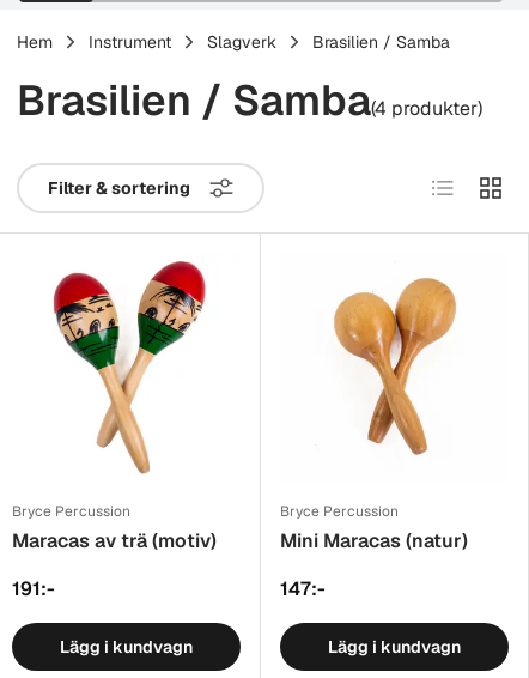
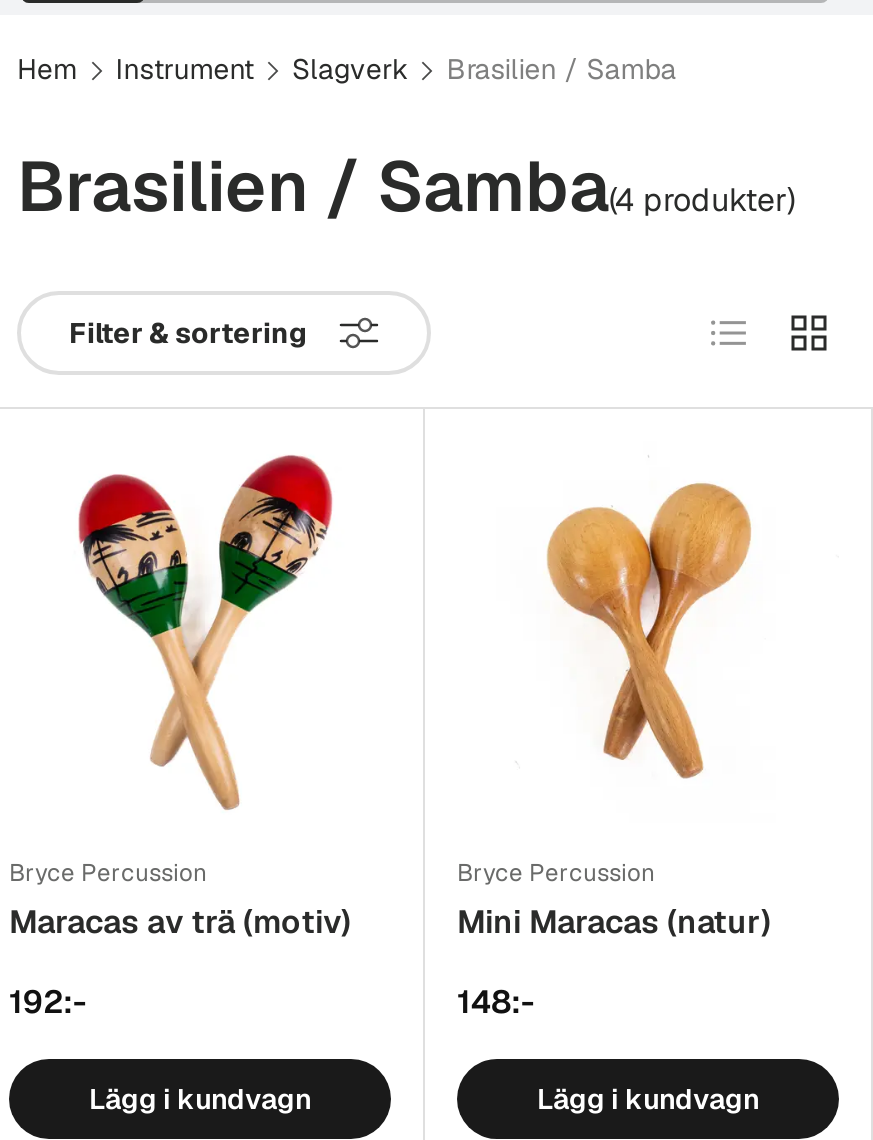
- 191:-
+ 192:-

- 147:-
+ 148:-
